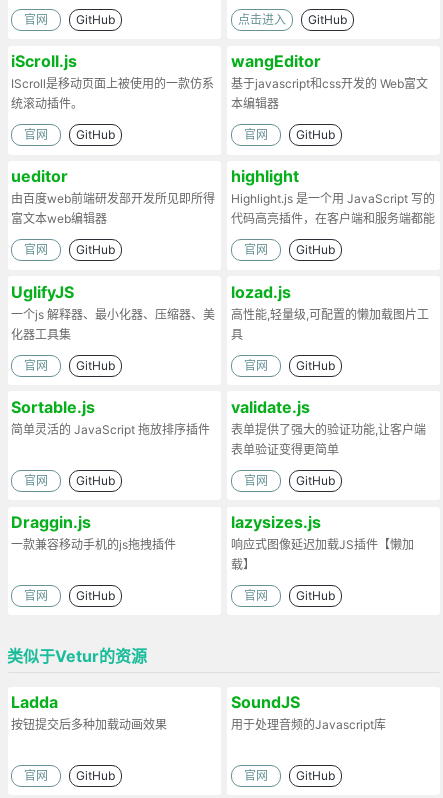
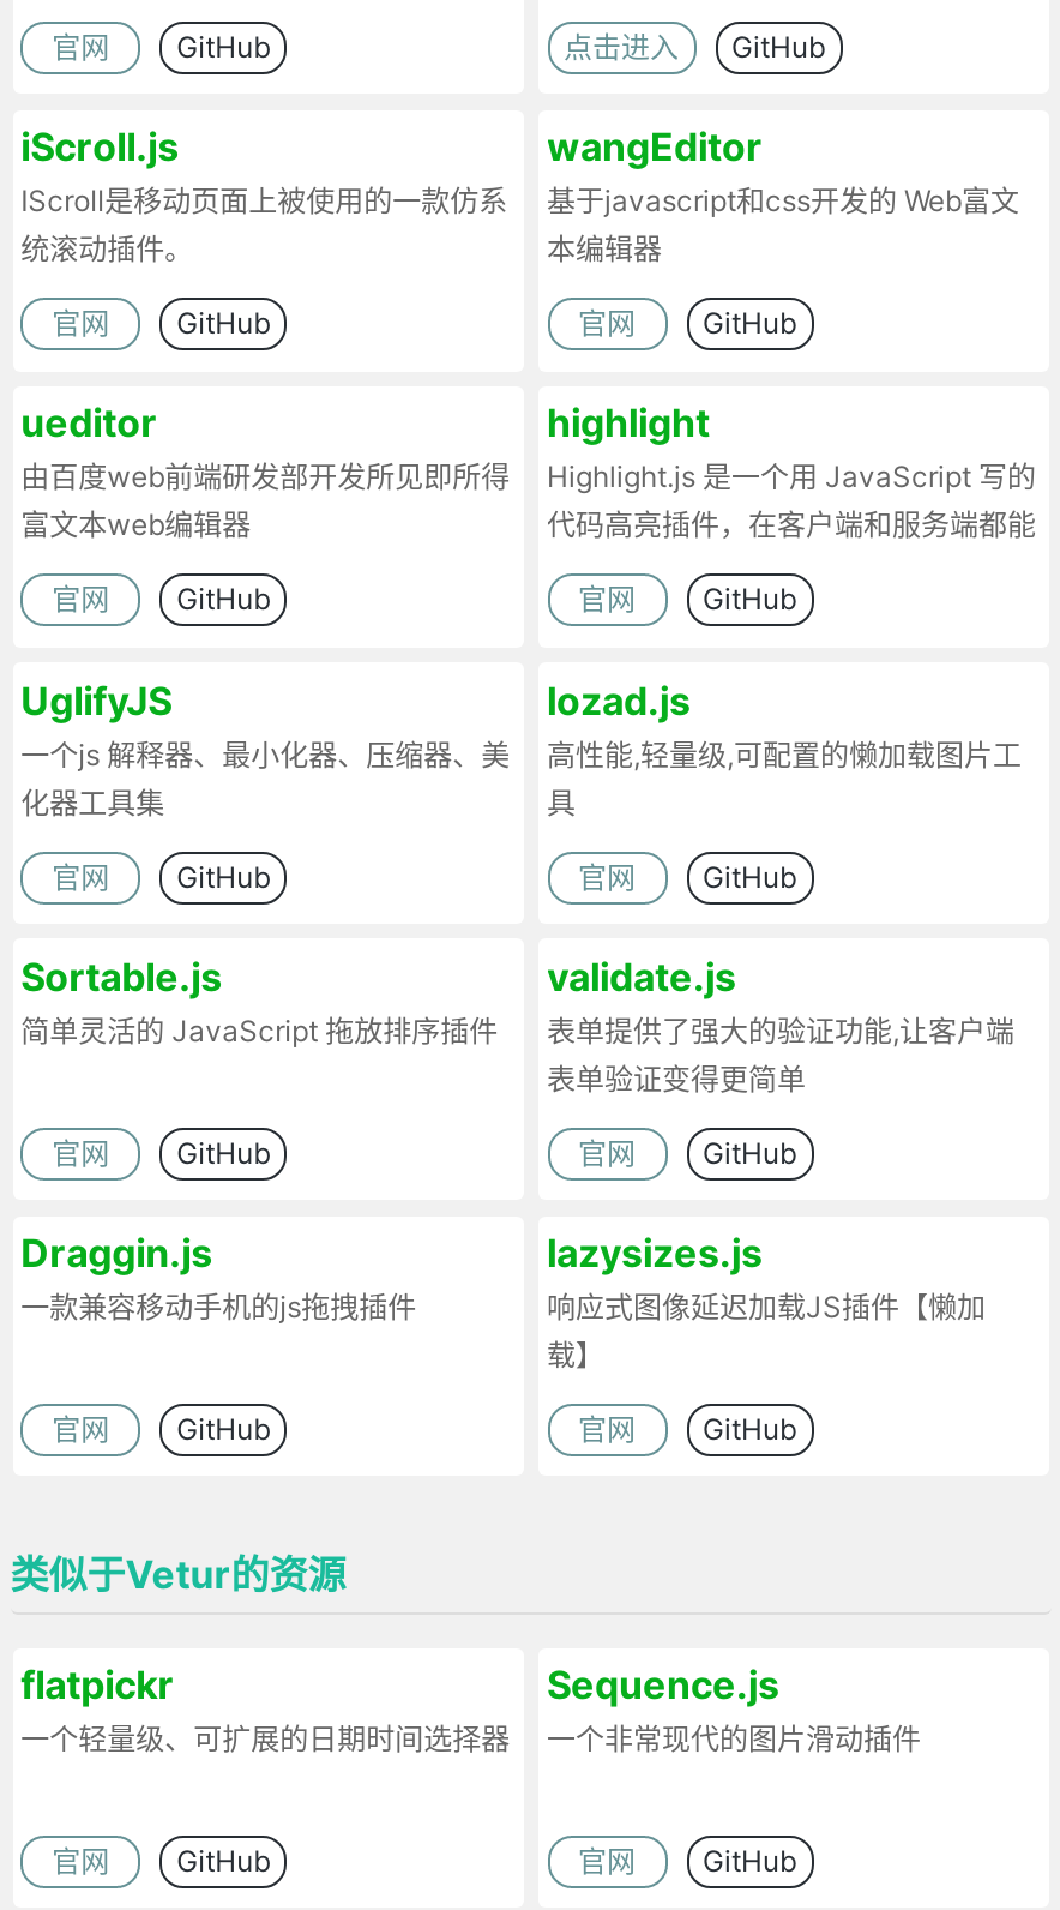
- Ladda
- 按钮提交后多种加载动画效果
+ flatpickr
+ 一个轻量级、可扩展的日期时间选择器

- SoundJS
- 用于处理音频的Javascript库
+ Sequence.js
+ 一个非常现代的图片滑动插件
